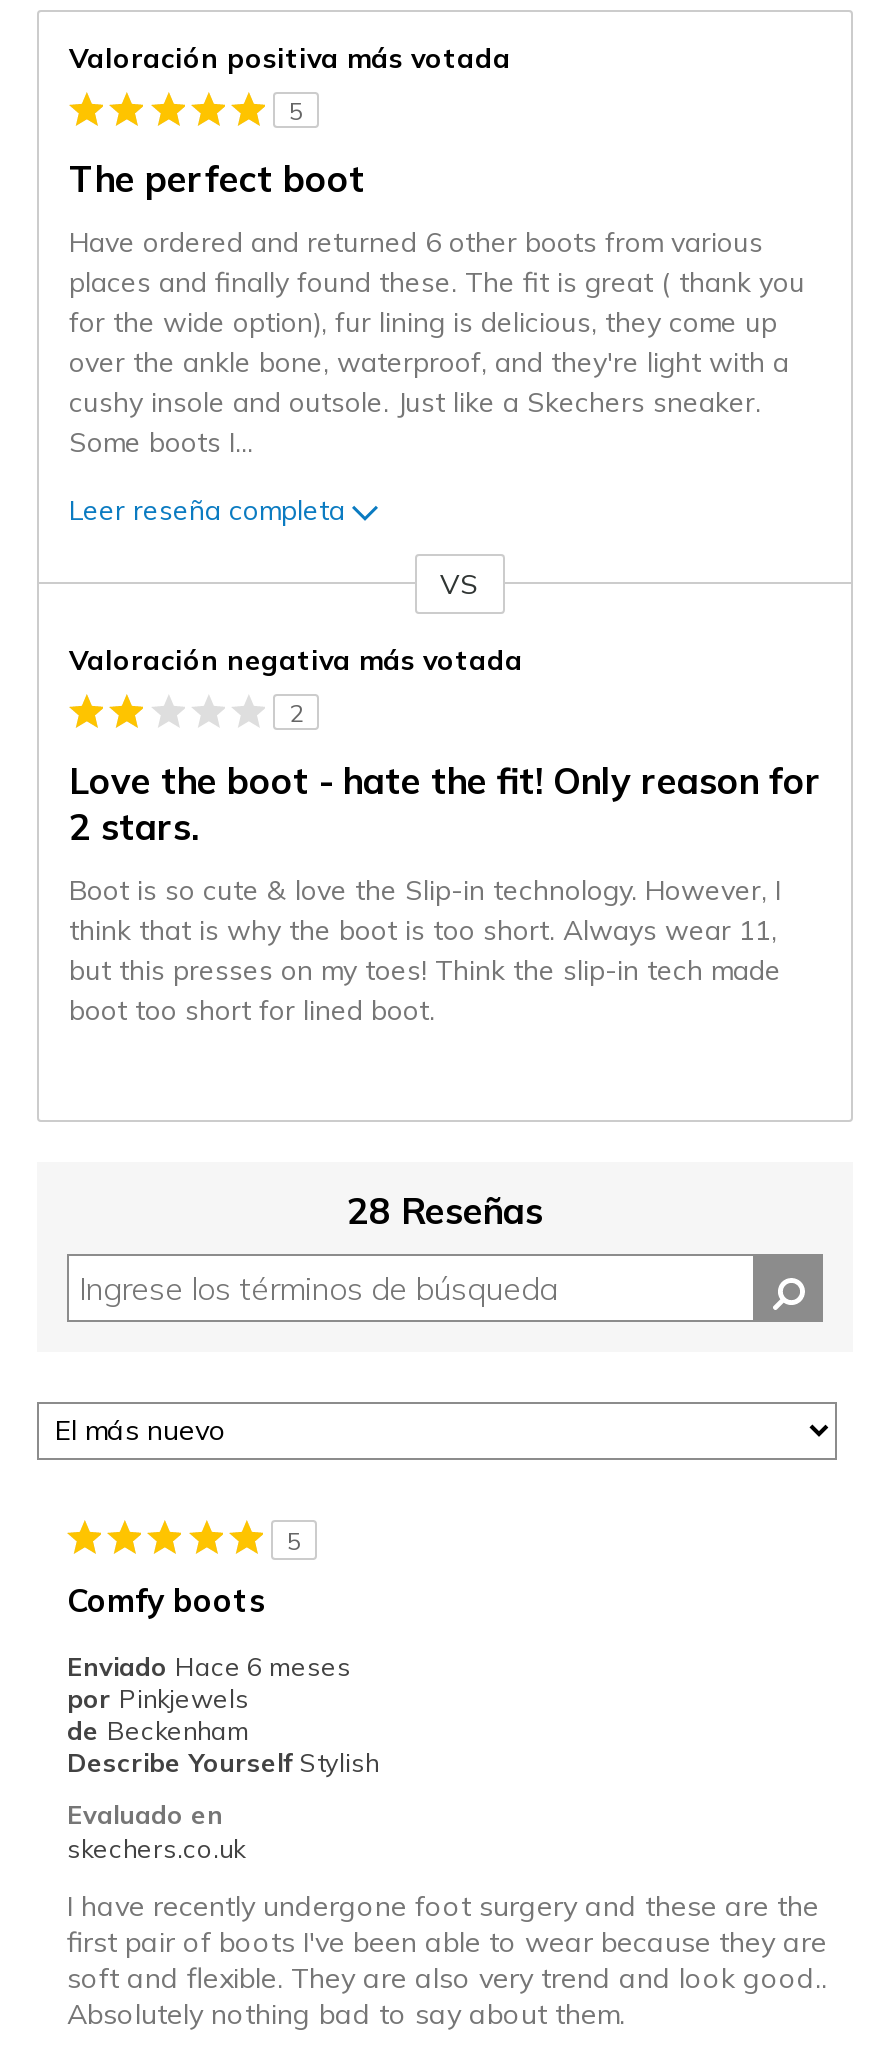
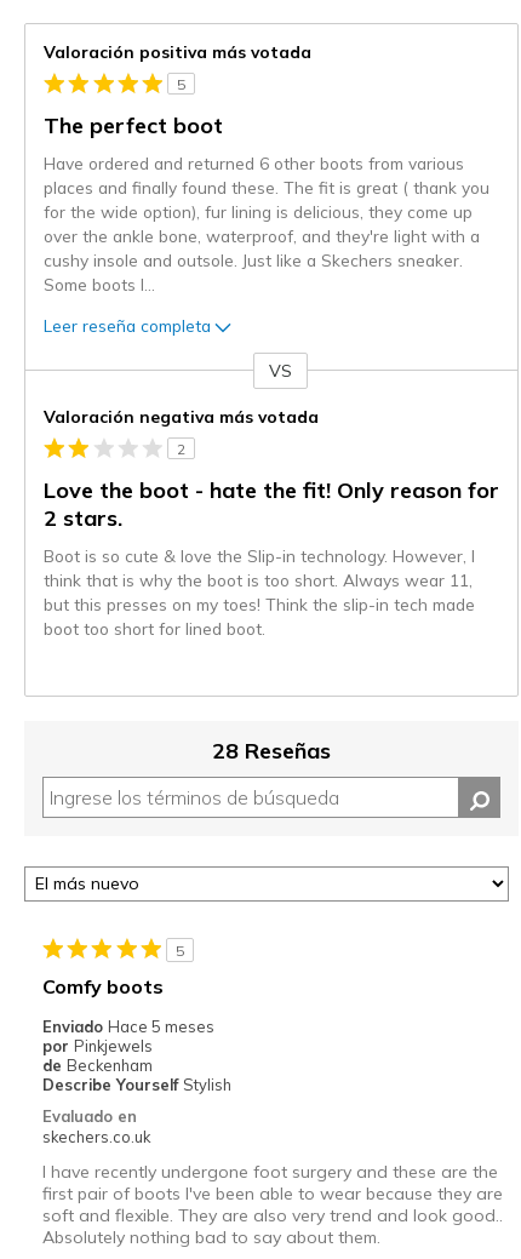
- Enviado Hace 6 meses
+ Enviado Hace 5 meses
